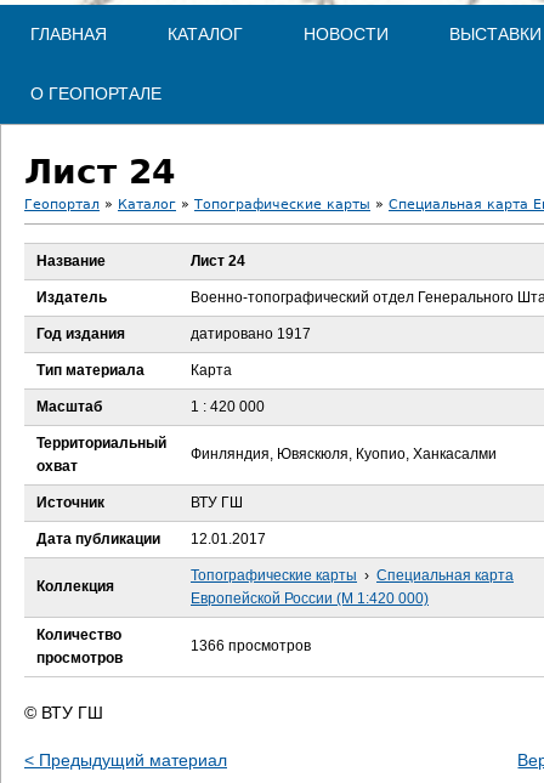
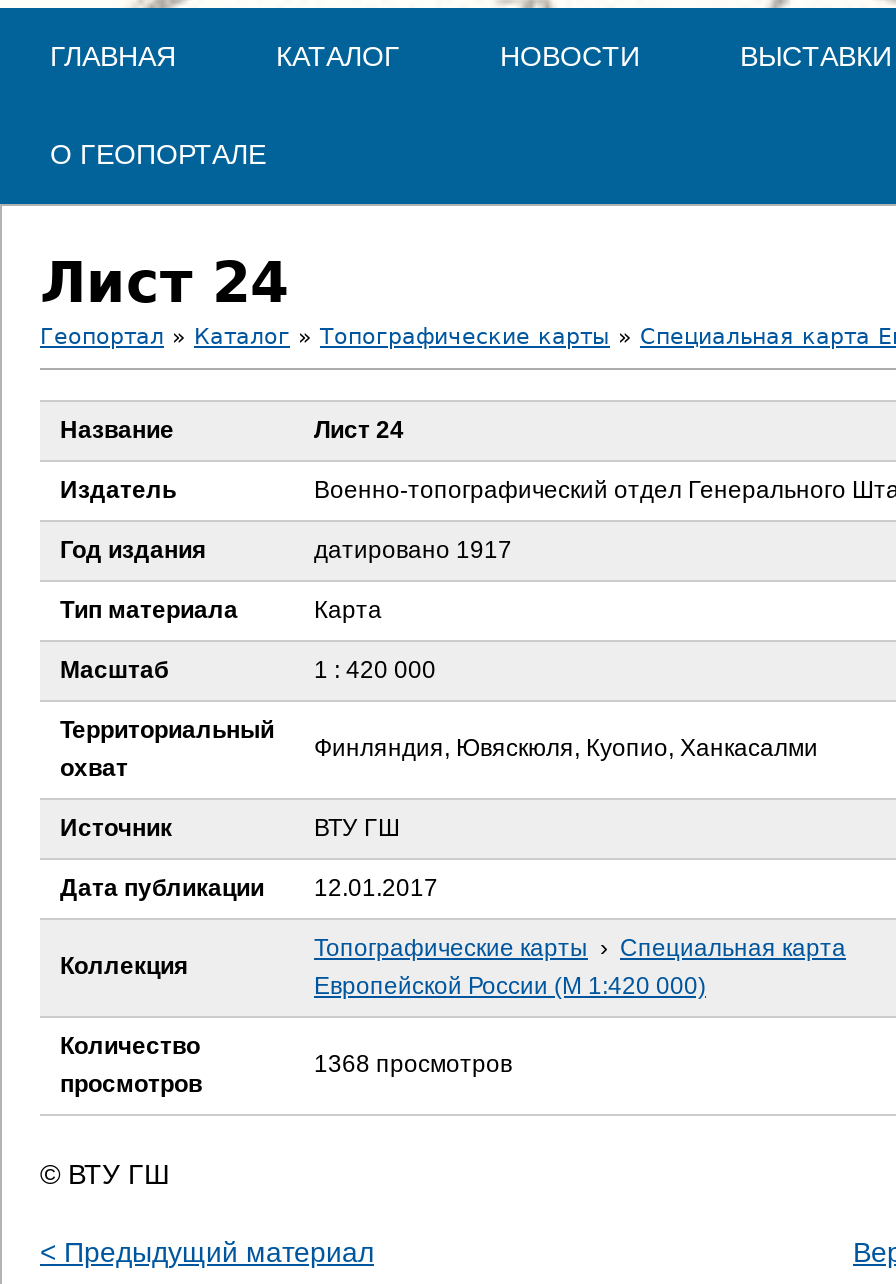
- 1366 просмотров
+ 1368 просмотров
